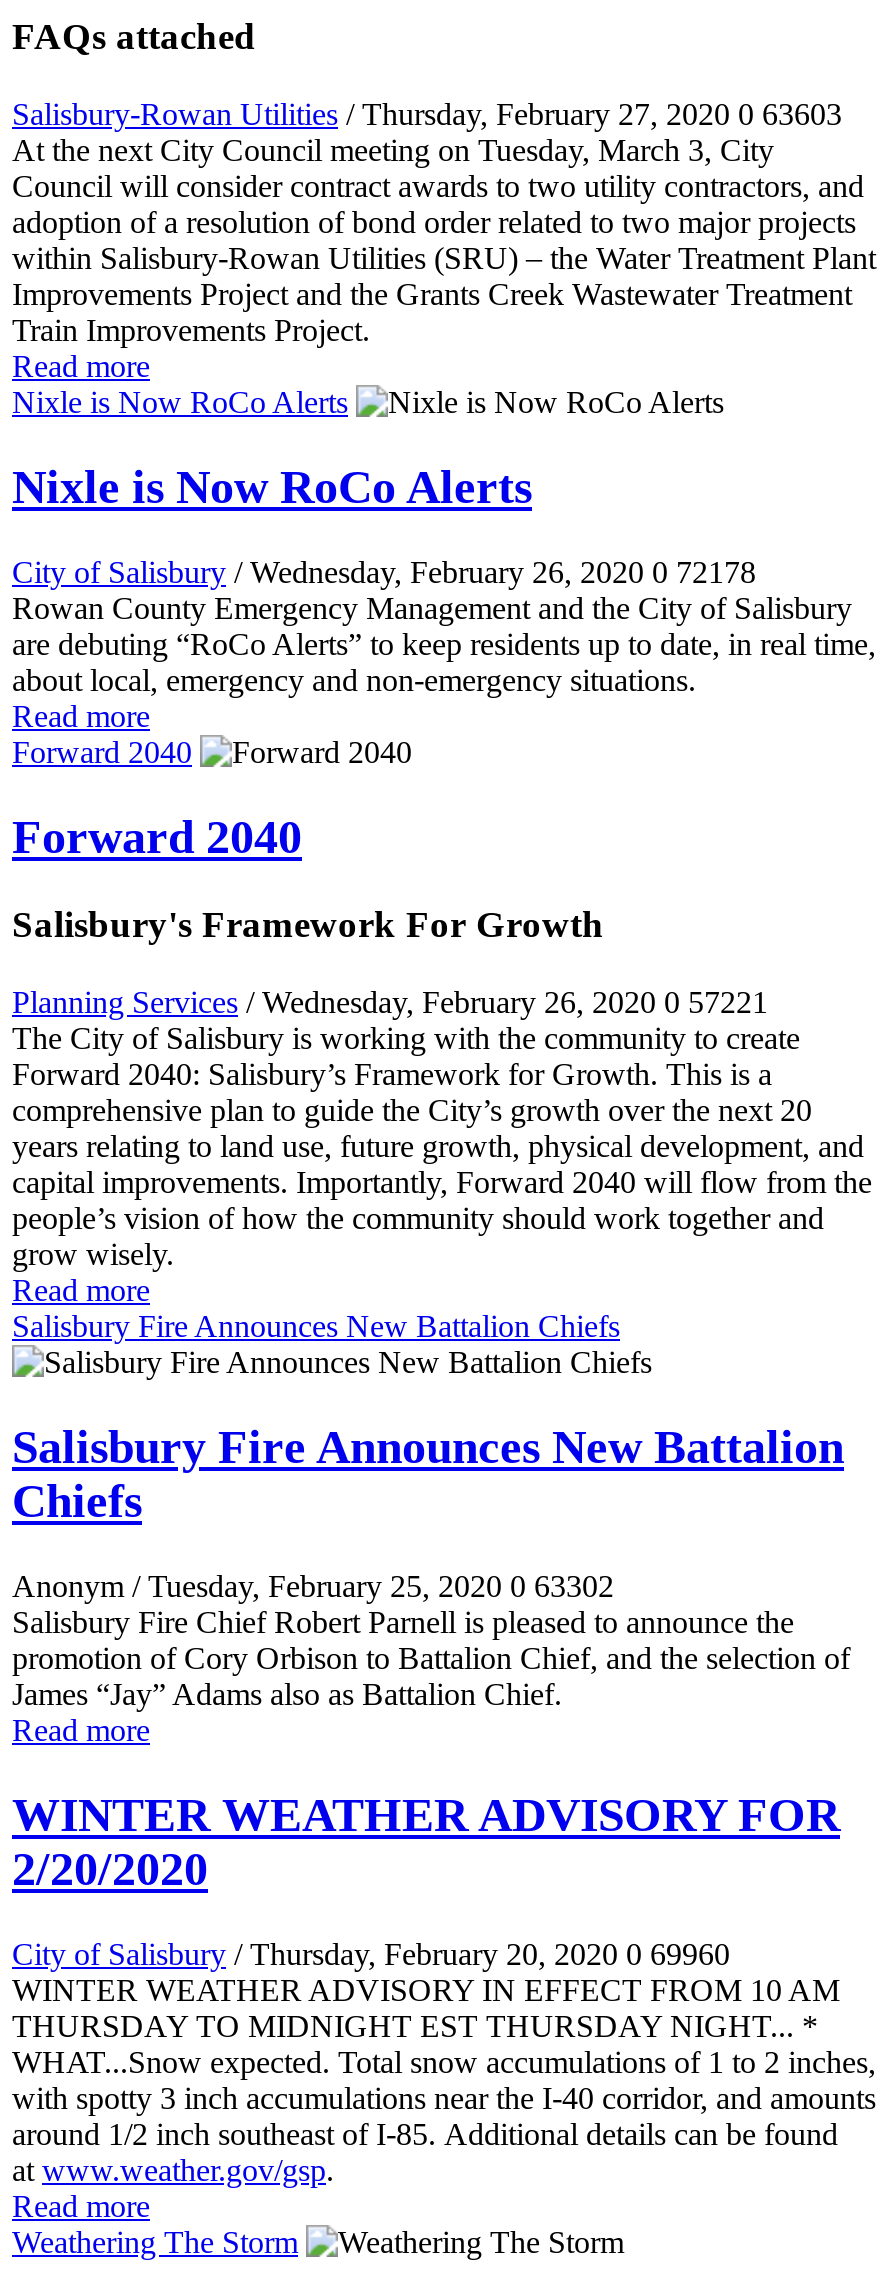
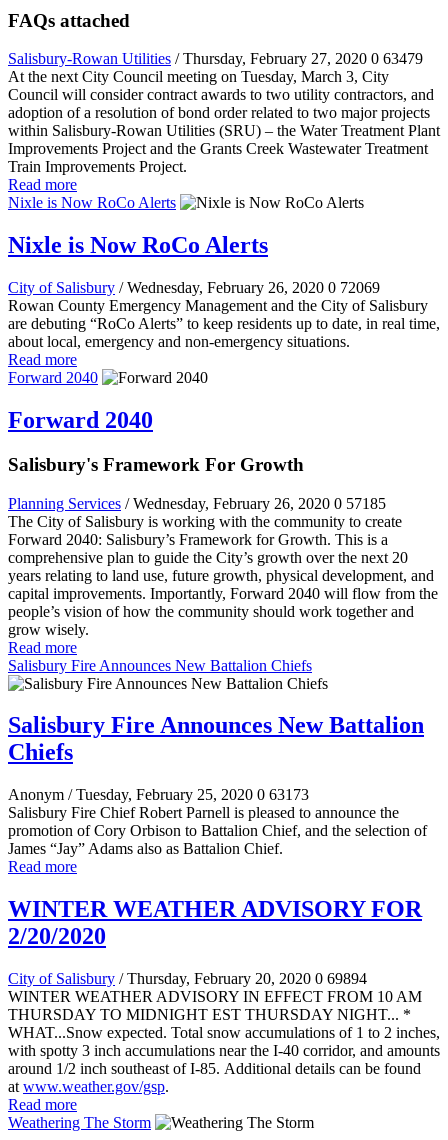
- Salisbury-Rowan Utilities / Thursday, February 27, 2020 0 63603
+ Salisbury-Rowan Utilities / Thursday, February 27, 2020 0 63479

- City of Salisbury / Wednesday, February 26, 2020 0 72178
+ City of Salisbury / Wednesday, February 26, 2020 0 72069

- Planning Services / Wednesday, February 26, 2020 0 57221
+ Planning Services / Wednesday, February 26, 2020 0 57185

- Anonym / Tuesday, February 25, 2020 0 63302
+ Anonym / Tuesday, February 25, 2020 0 63173

- City of Salisbury / Thursday, February 20, 2020 0 69960
+ City of Salisbury / Thursday, February 20, 2020 0 69894
